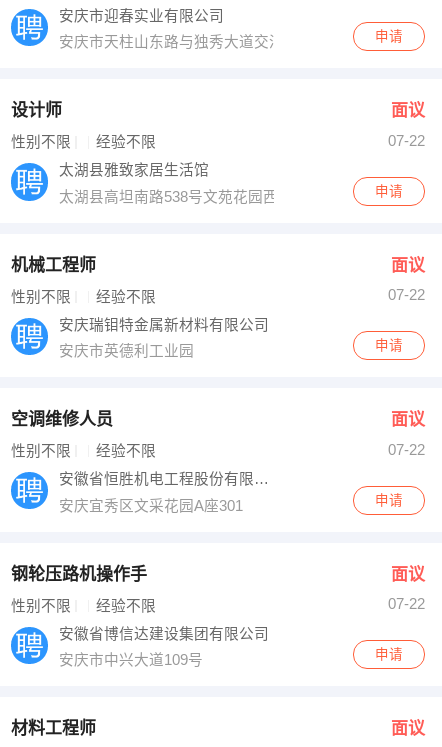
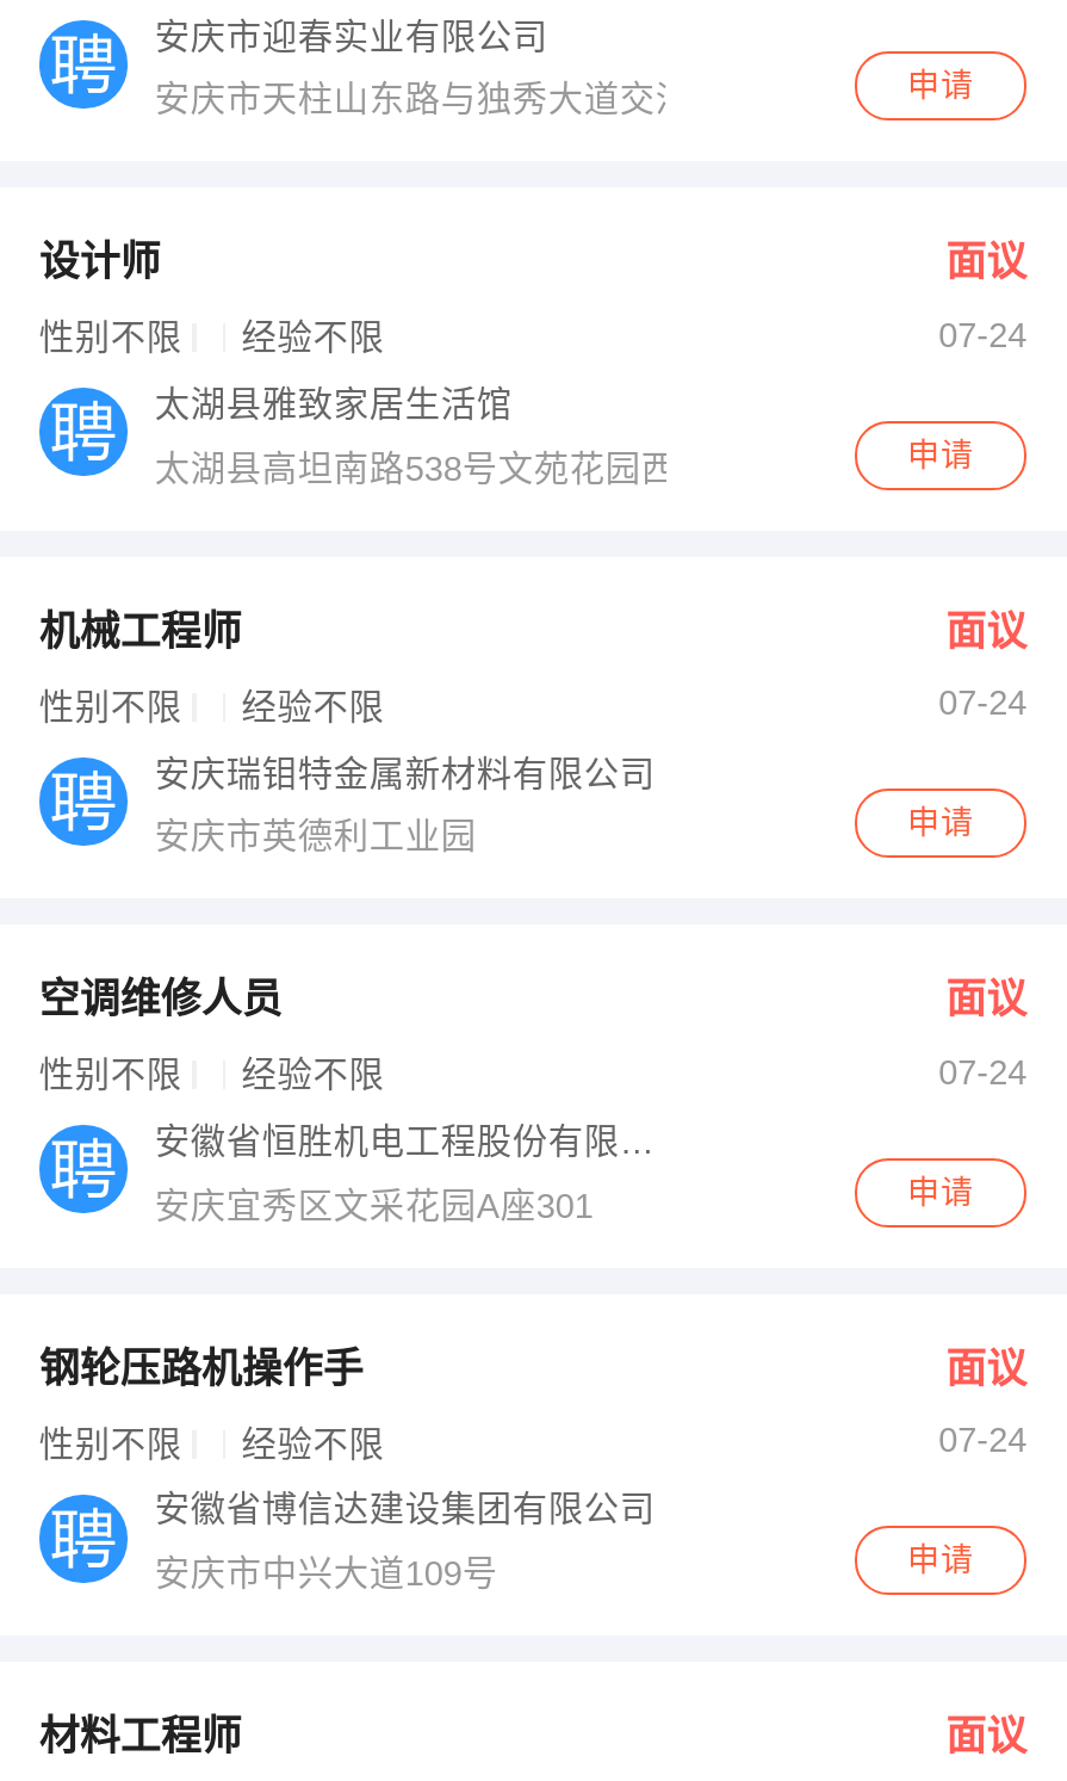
- 07-22
+ 07-24

- 07-22
+ 07-24

- 07-22
+ 07-24

- 07-22
+ 07-24
